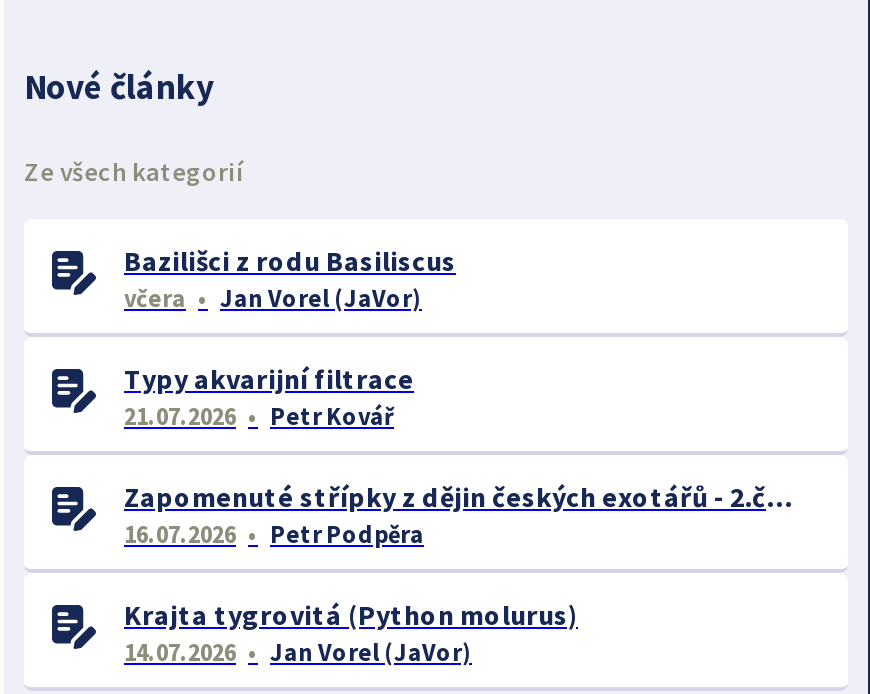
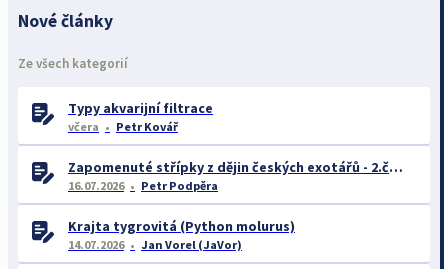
- Bazilišci z rodu Basiliscus
- včera
- Jan Vorel (JaVor)

- 21.07.2026
+ včera
